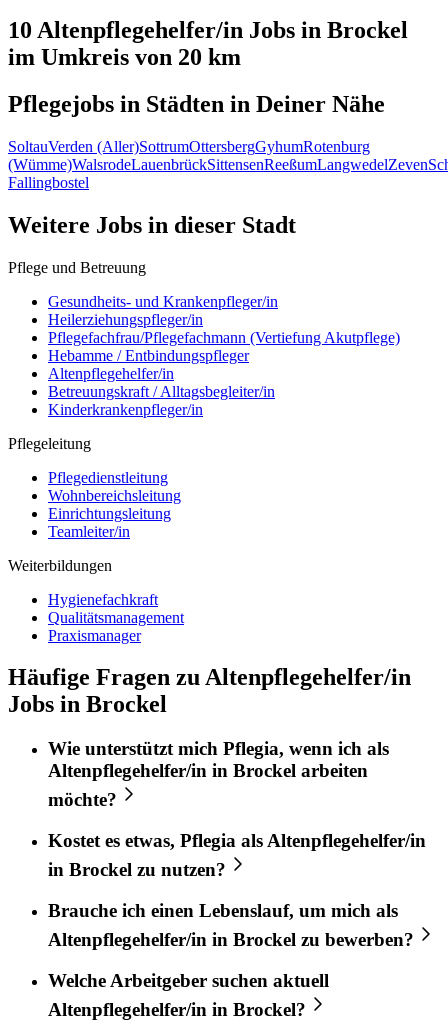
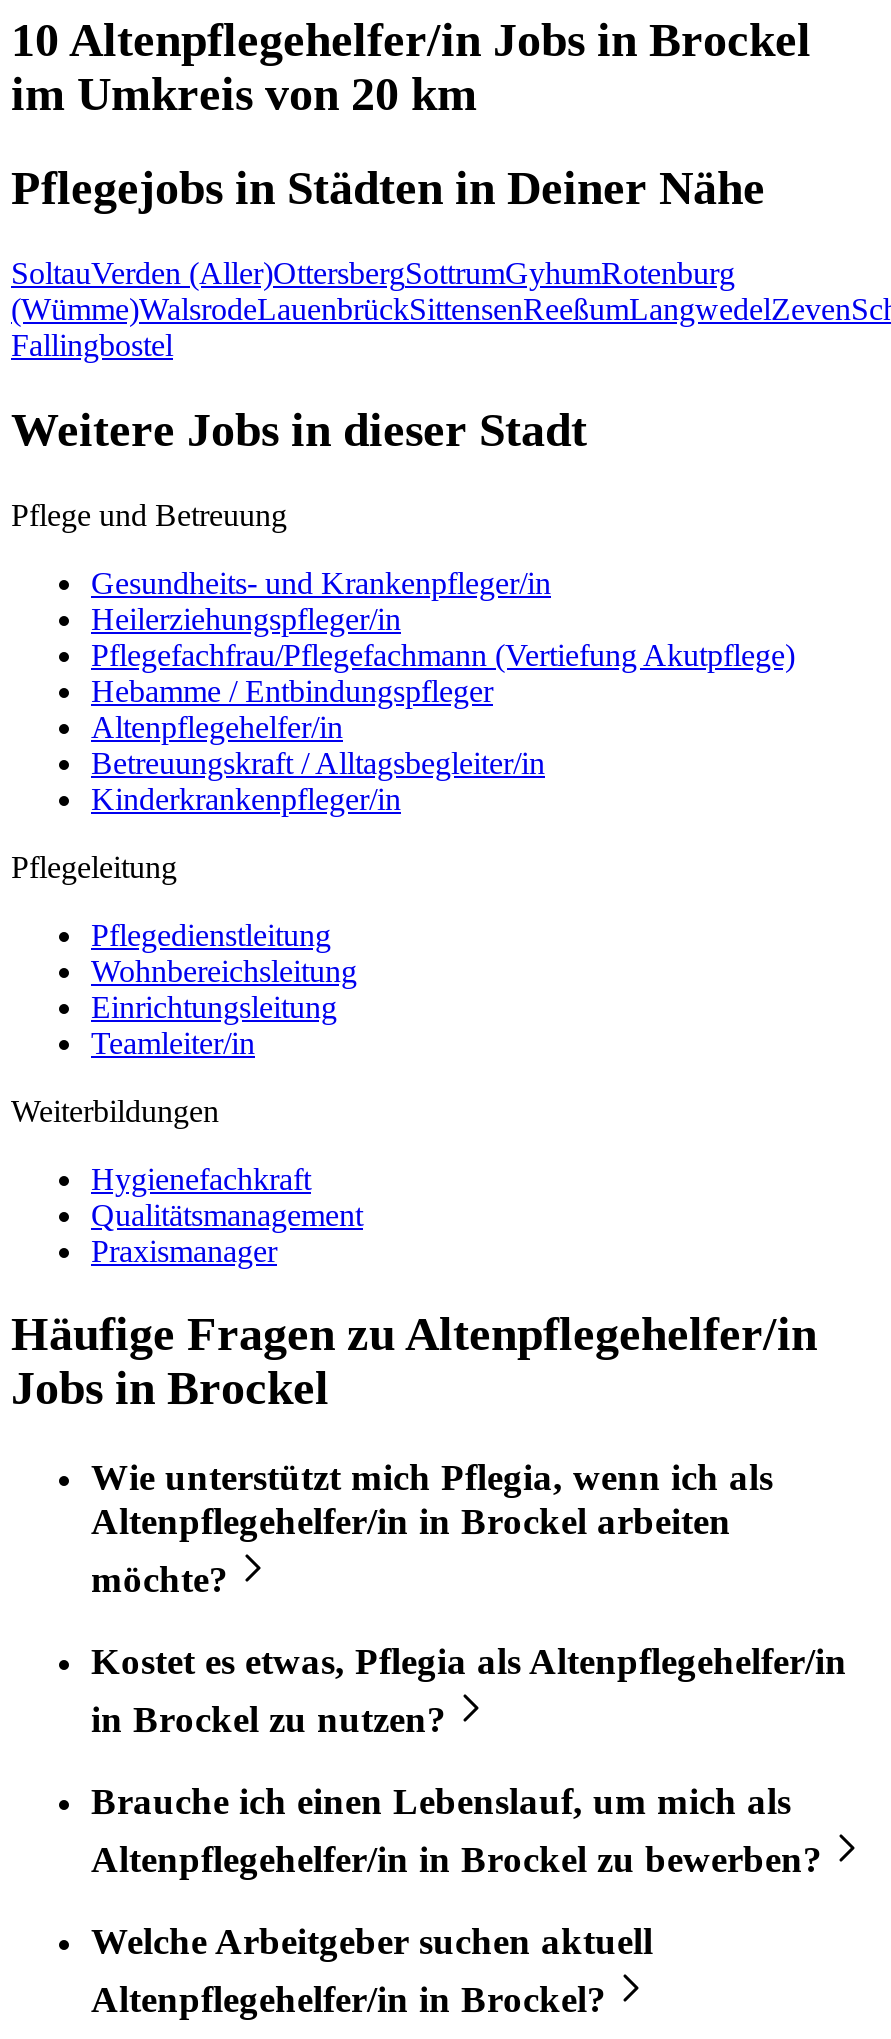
- SoltauVerden (Aller)SottrumOttersbergGyhumRotenburg
+ SoltauVerden (Aller)OttersbergSottrumGyhumRotenburg
